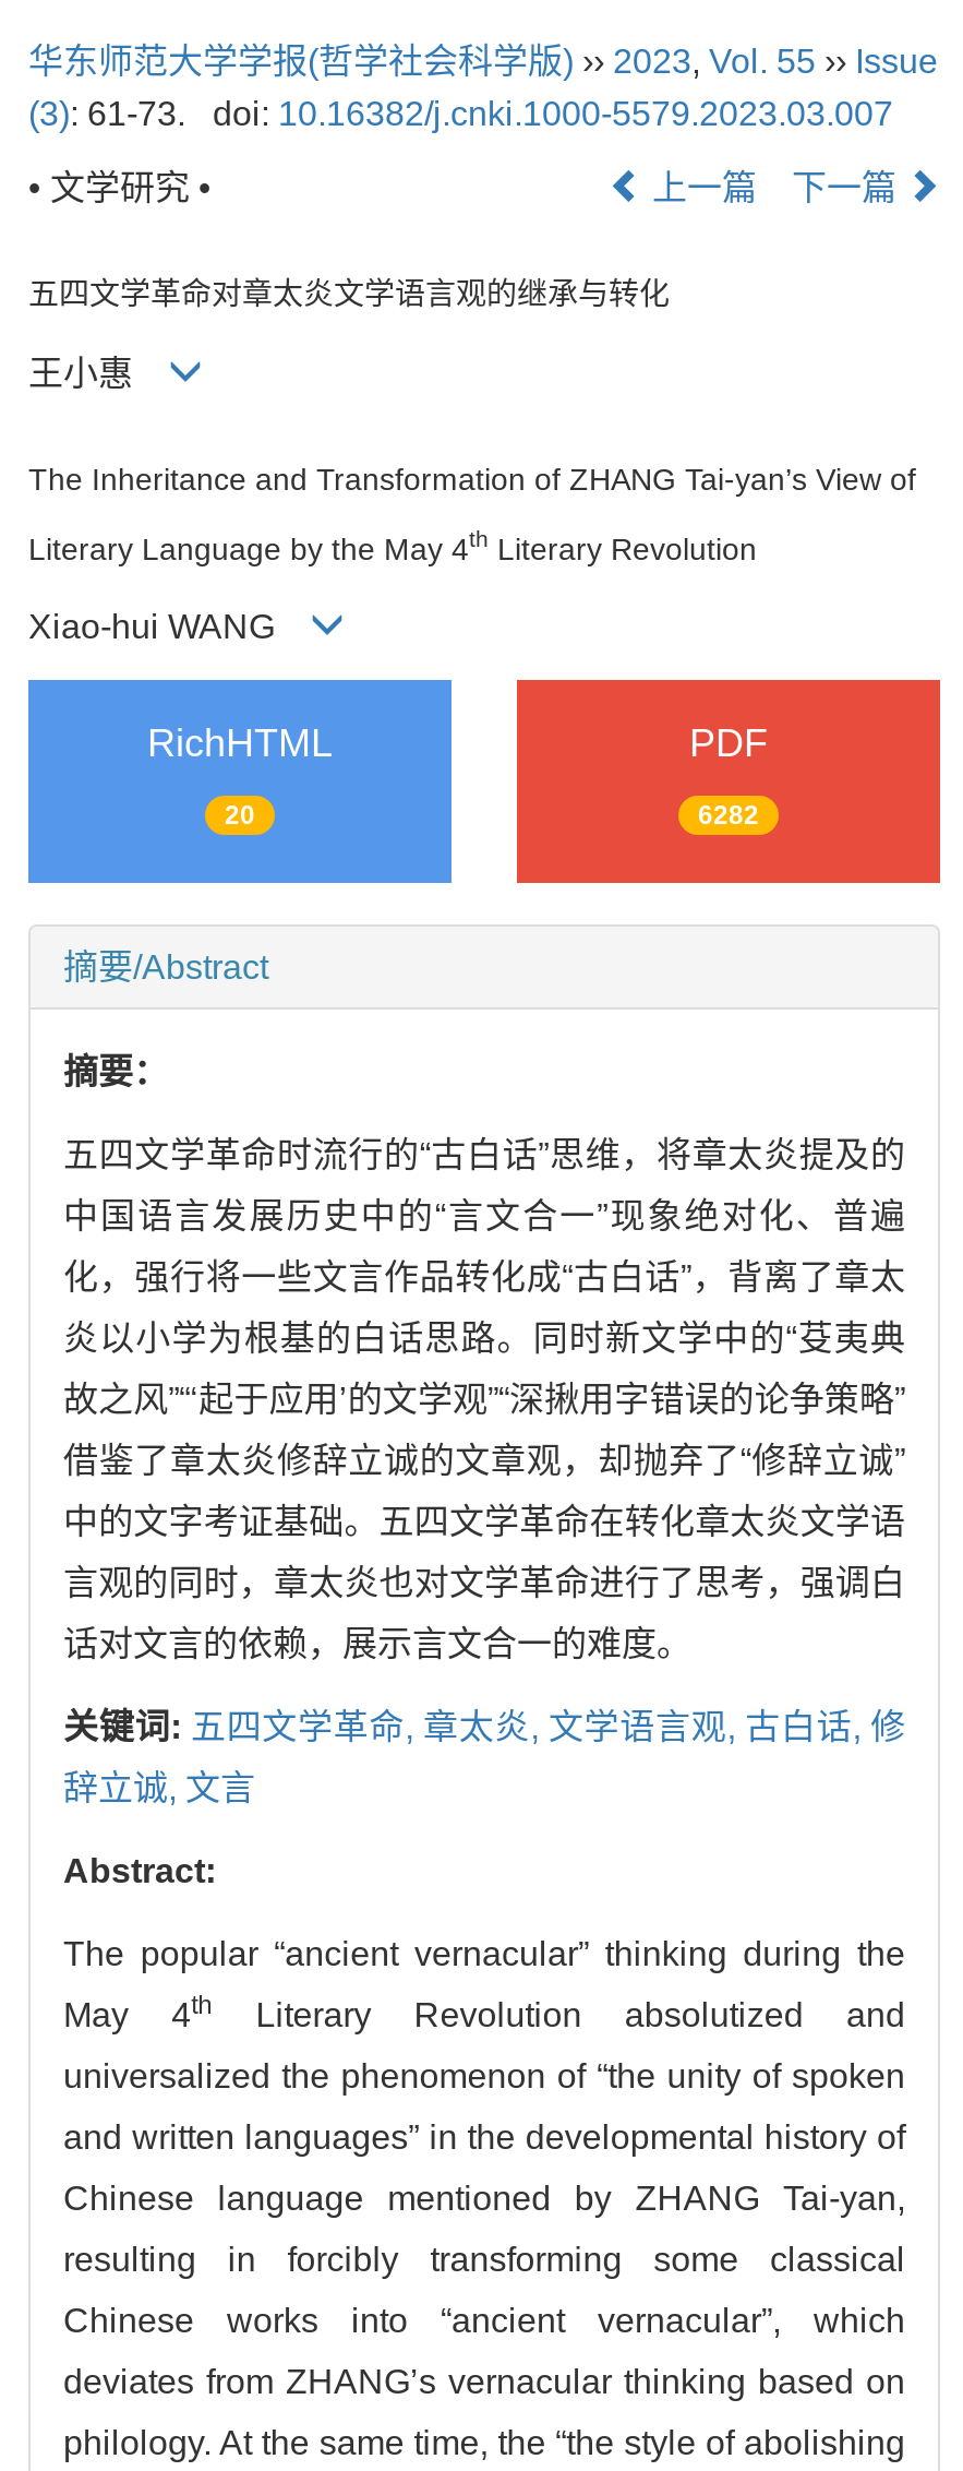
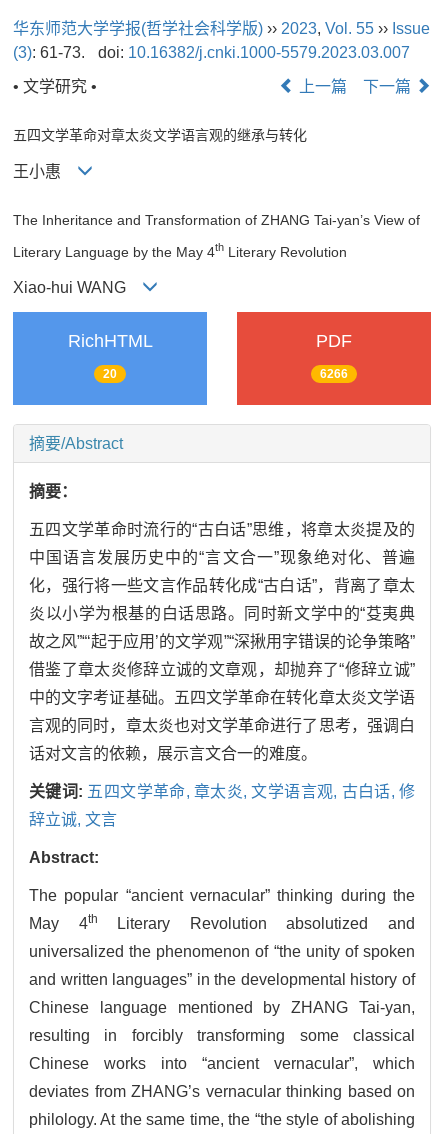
- 6282
+ 6266
